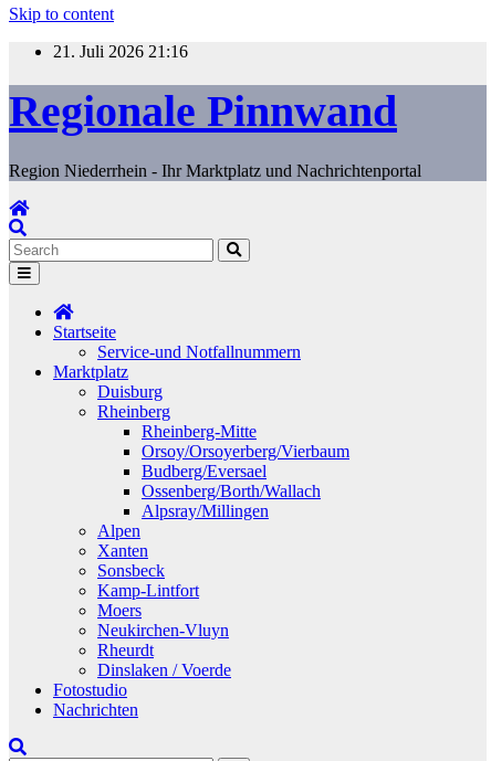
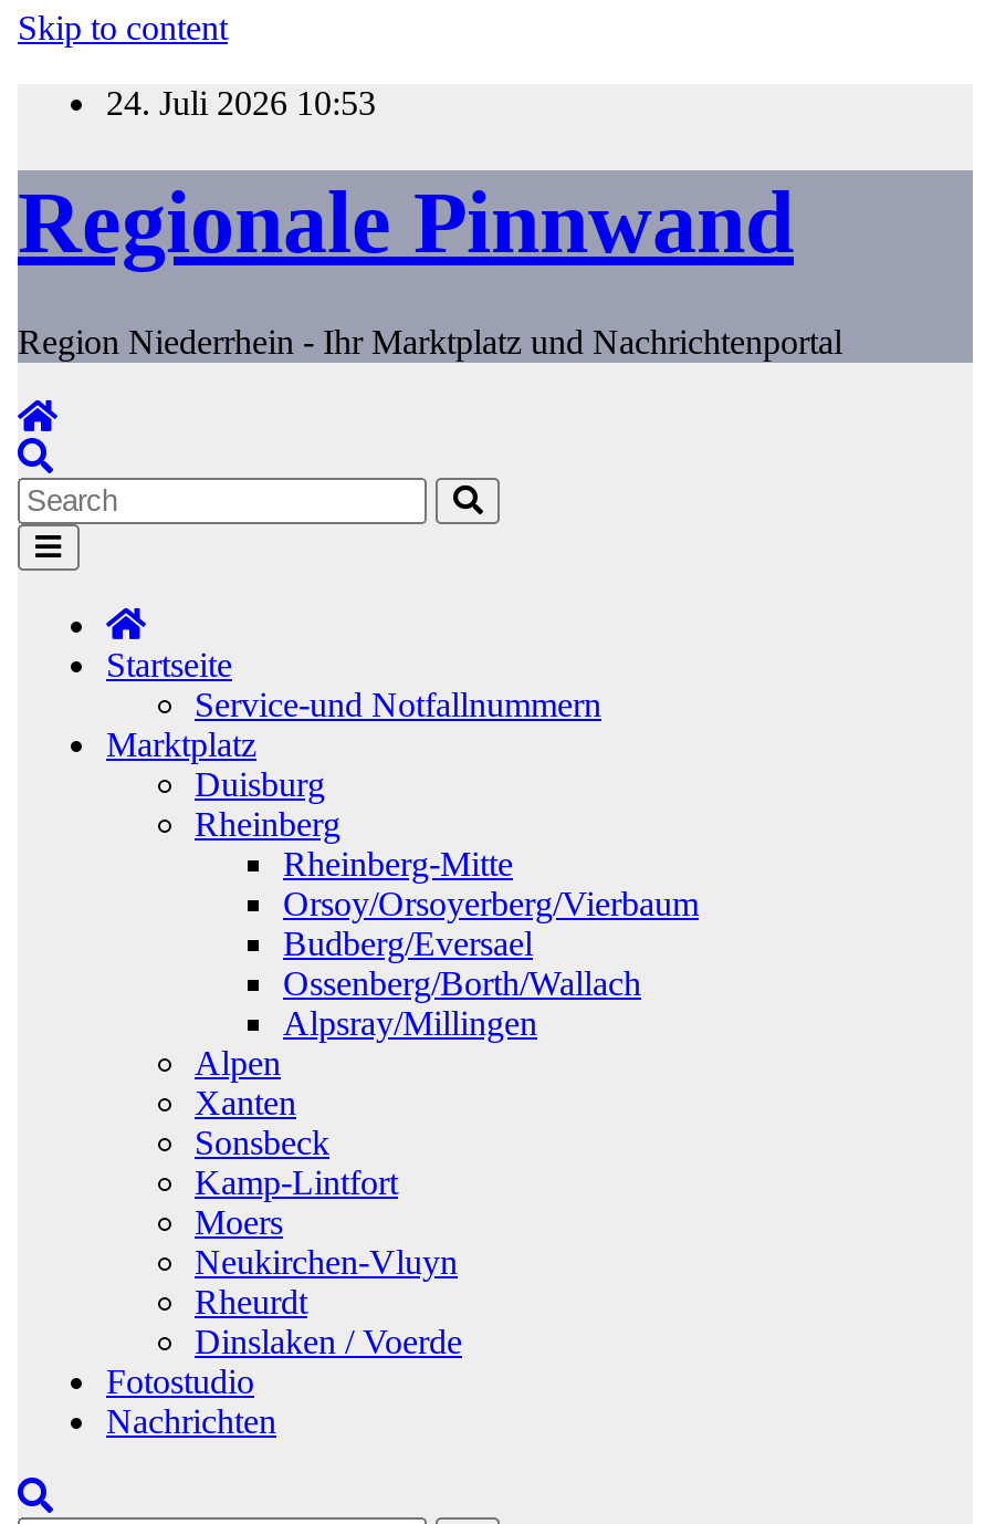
- 21. Juli 2026 21:16
+ 24. Juli 2026 10:53
